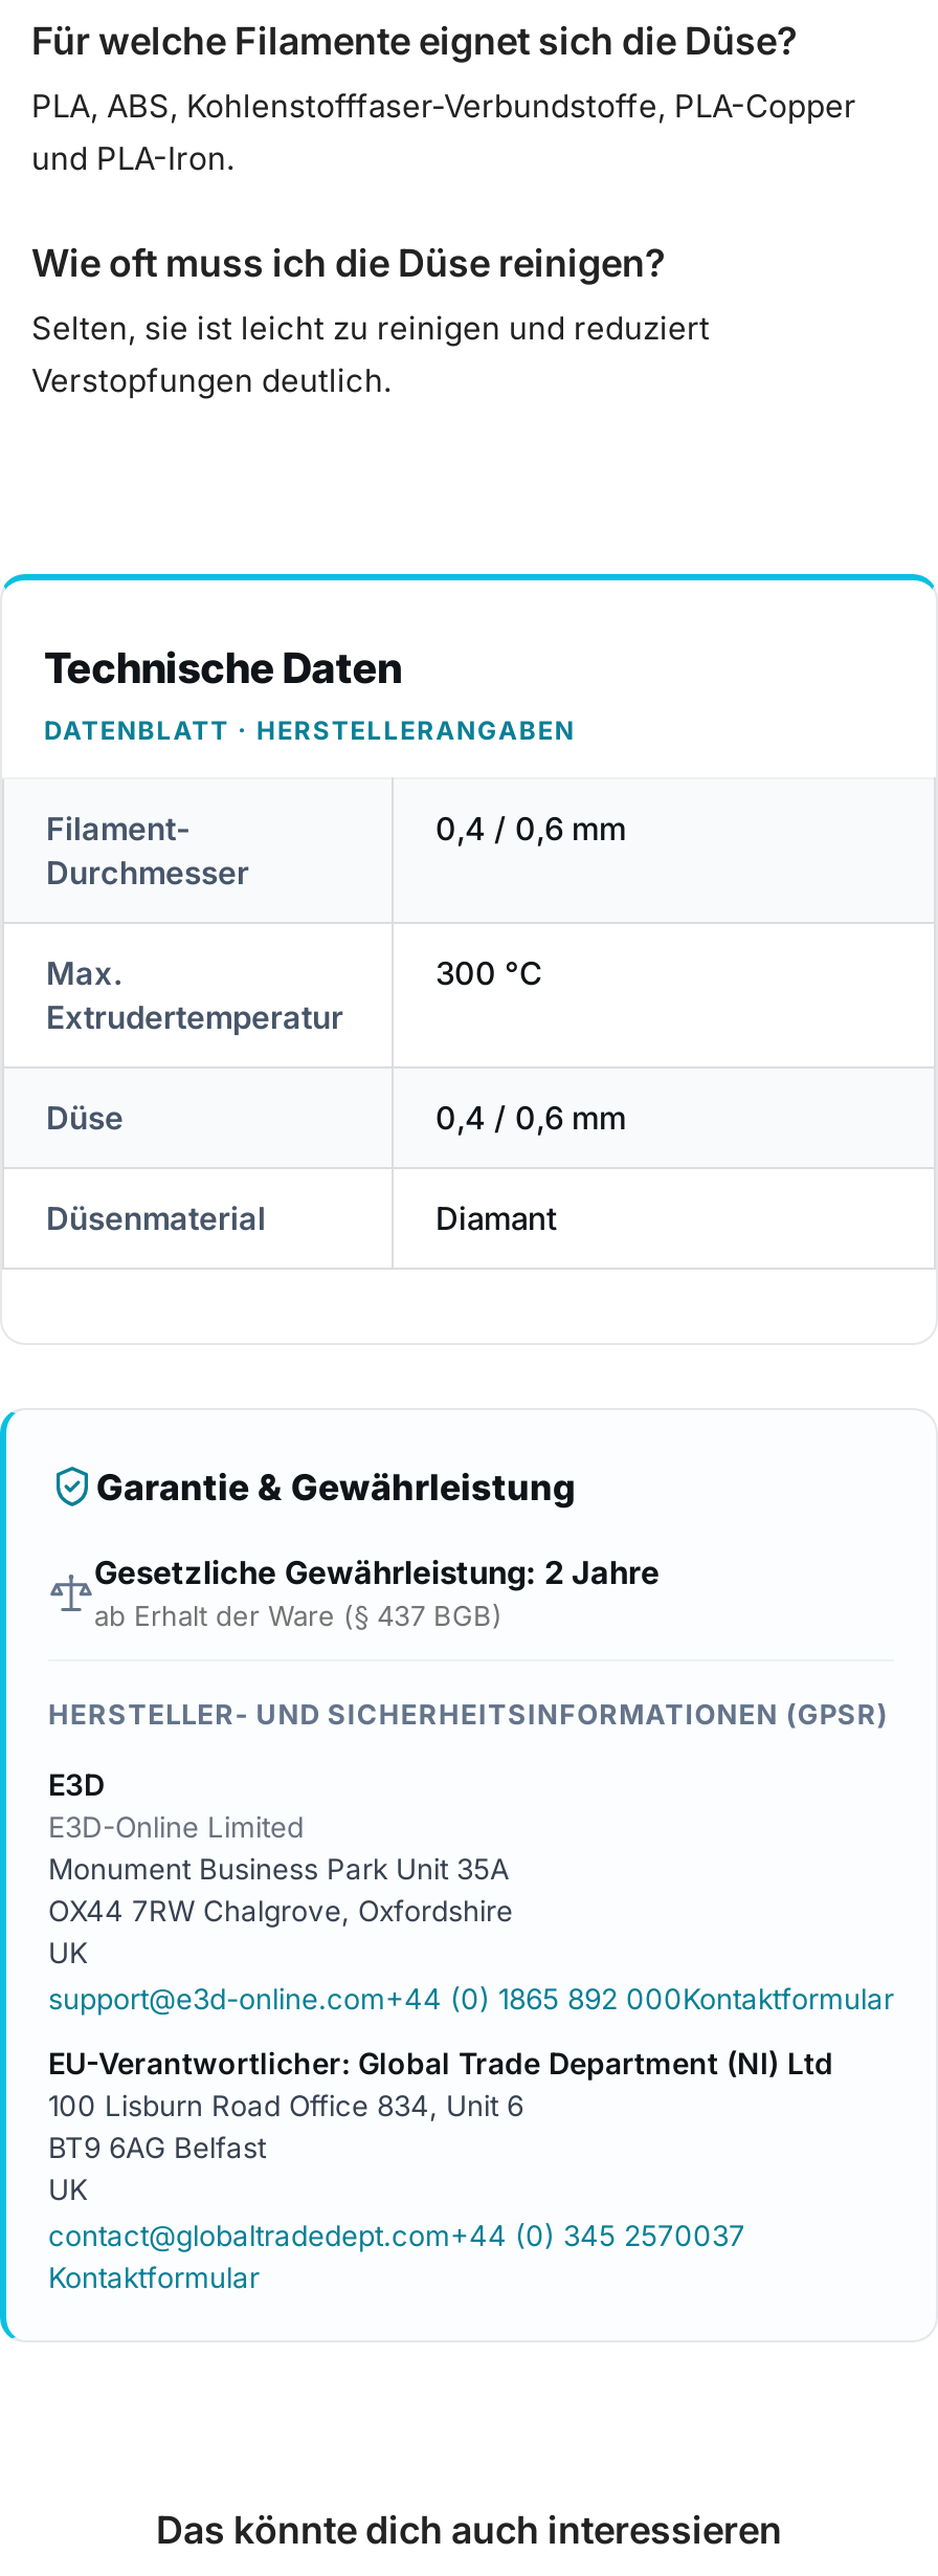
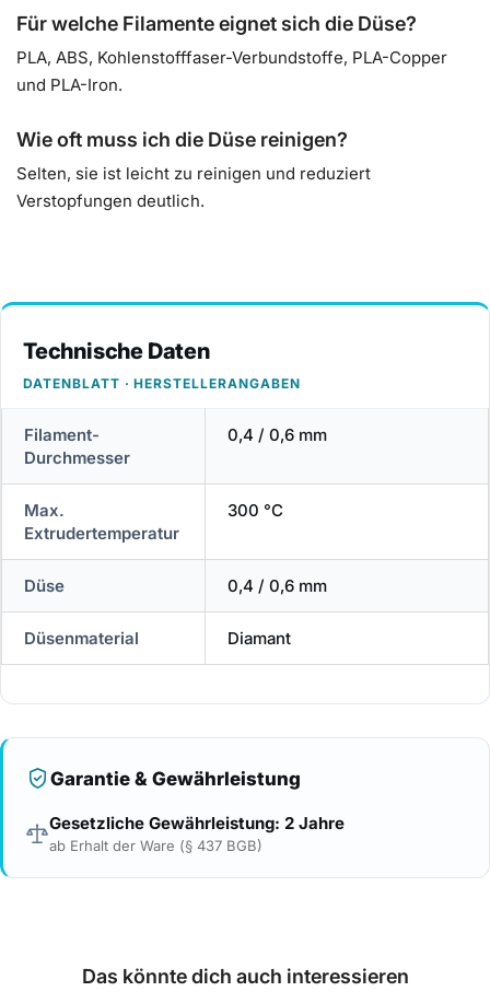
- HERSTELLER- UND SICHERHEITSINFORMATIONEN (GPSR)
- E3D
- E3D-Online Limited
- Monument Business Park Unit 35A
- OX44 7RW Chalgrove, Oxfordshire
- UK
- support@e3d-online.com+44 (0) 1865 892 000Kontaktformular
- EU-Verantwortlicher: Global Trade Department (NI) Ltd
- 100 Lisburn Road Office 834, Unit 6
- BT9 6AG Belfast
- UK
- contact@globaltradedept.com+44 (0) 345 2570037
- Kontaktformular
